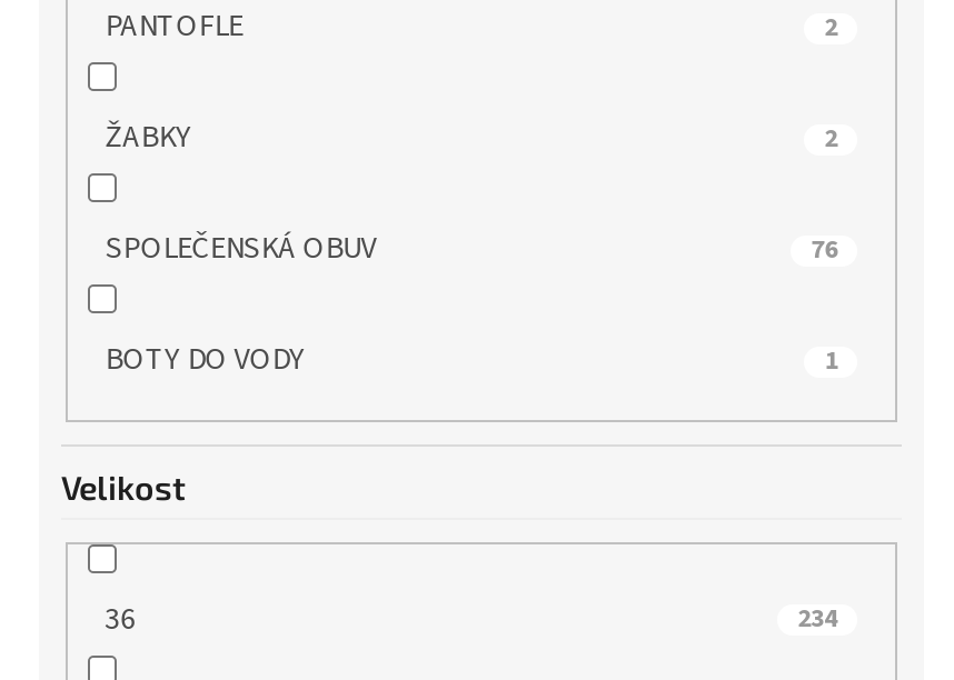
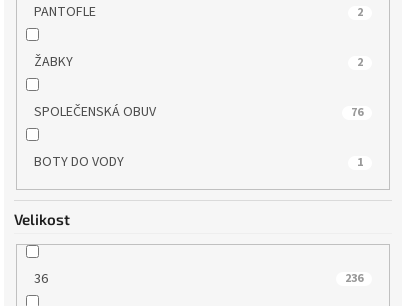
- 234
+ 236
